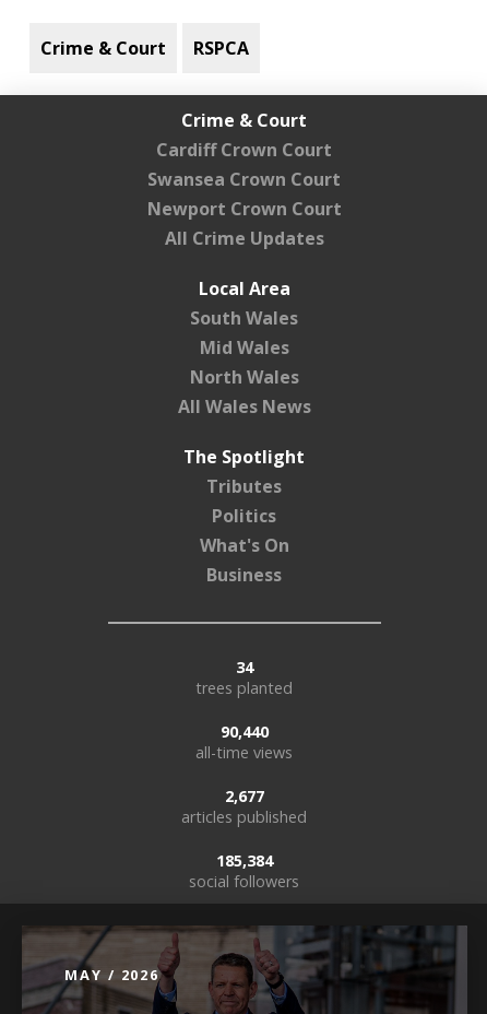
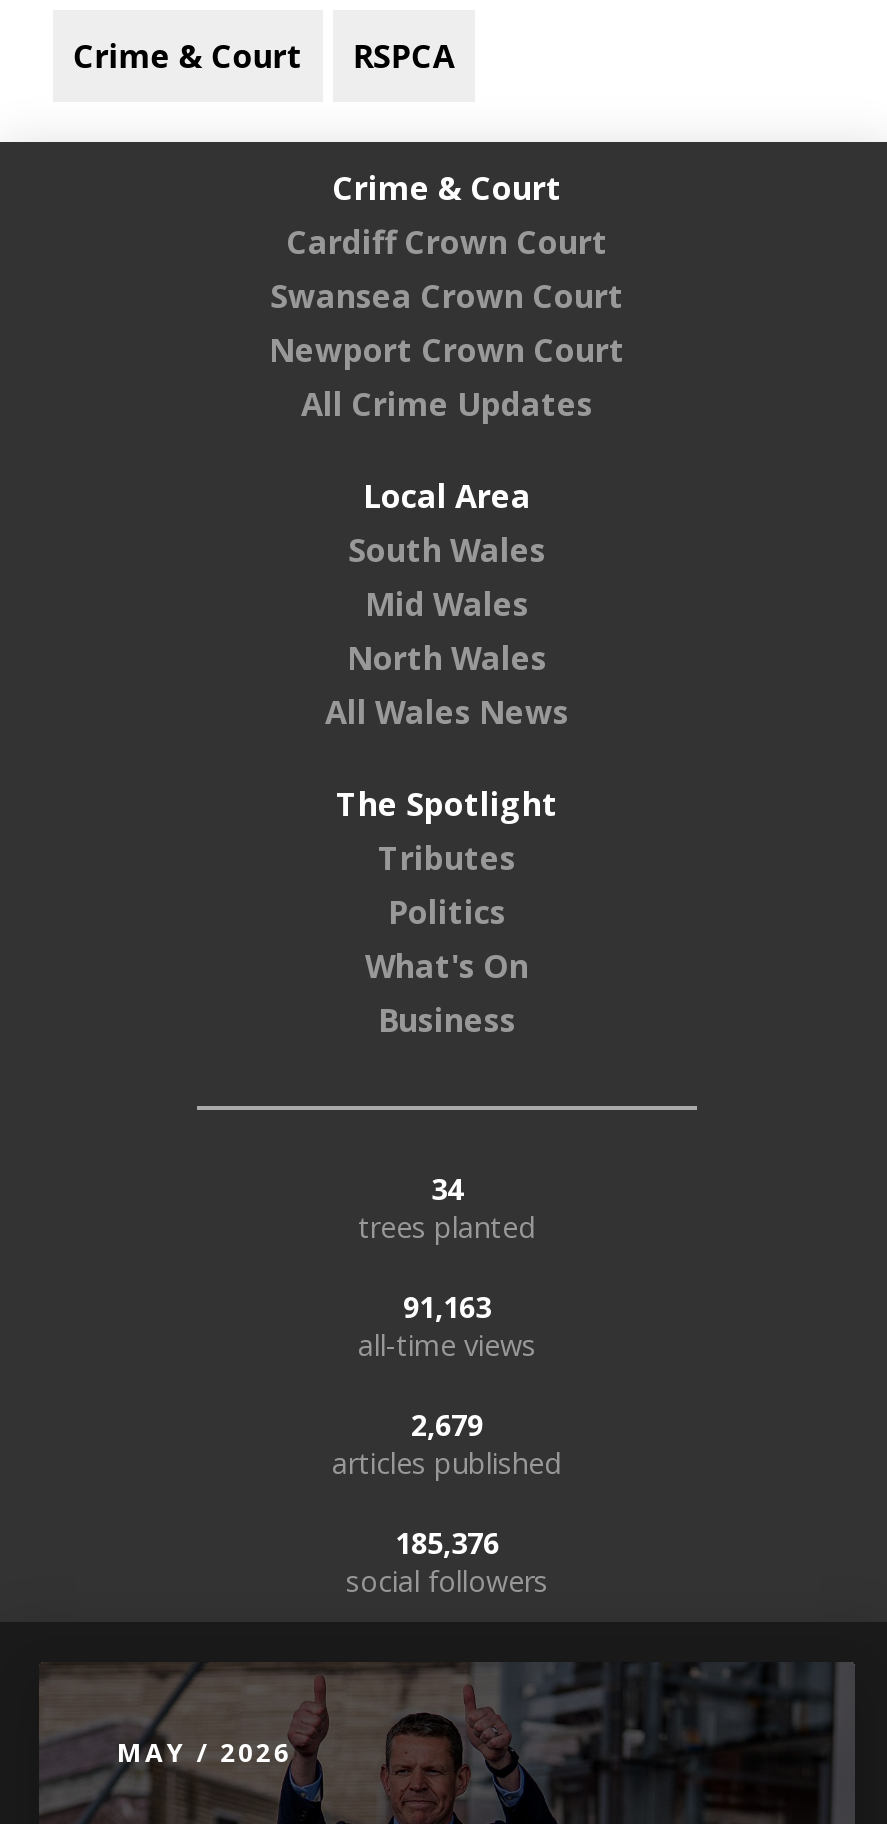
- 90,440
+ 91,163

- 2,677
+ 2,679

- 185,384
+ 185,376
